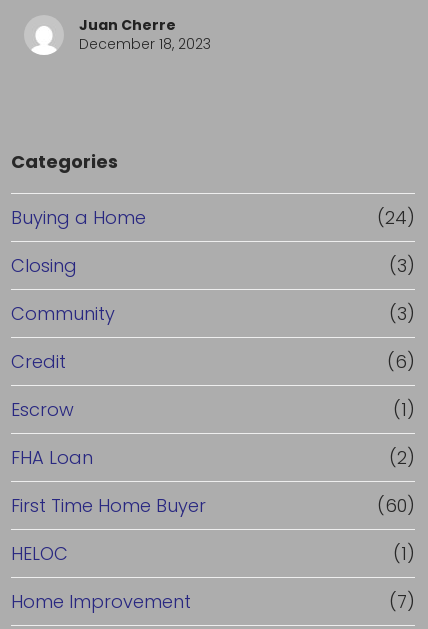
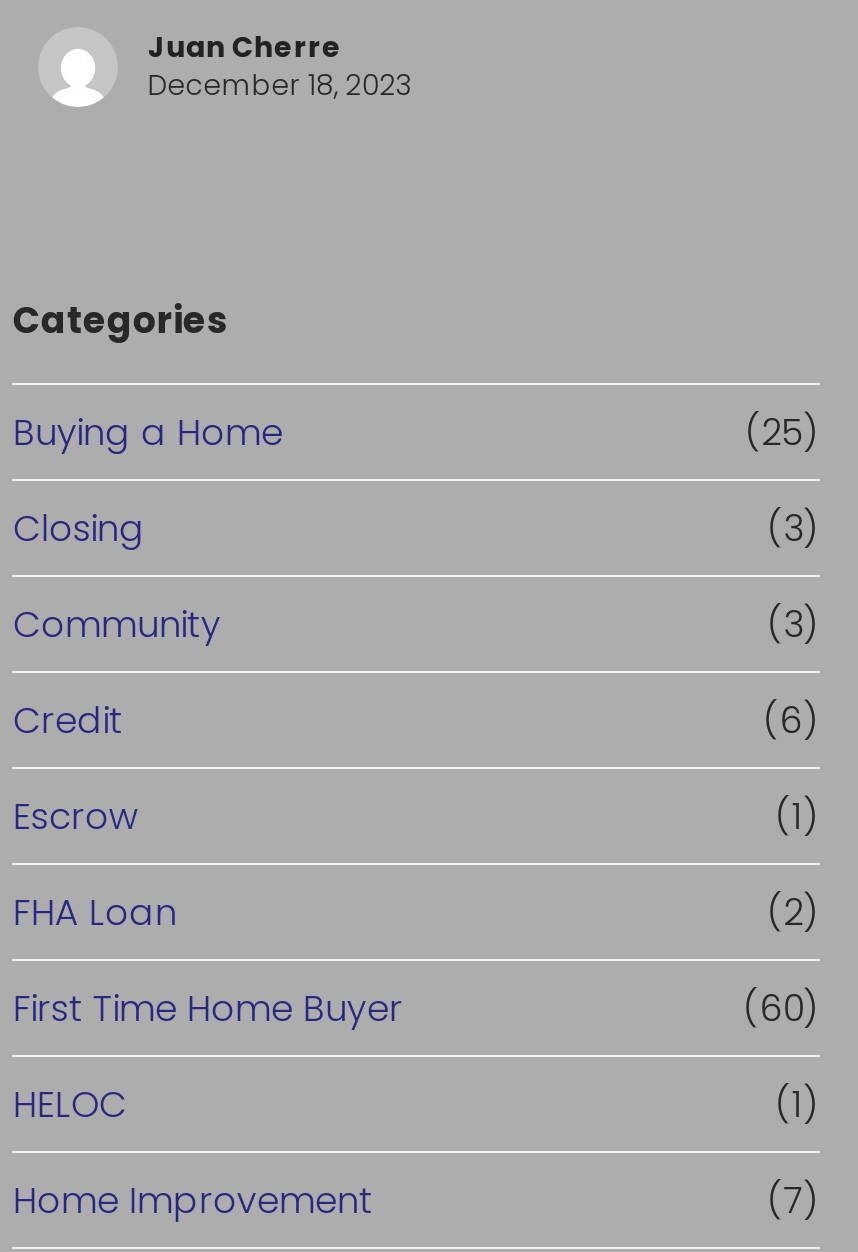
- (24)
+ (25)
